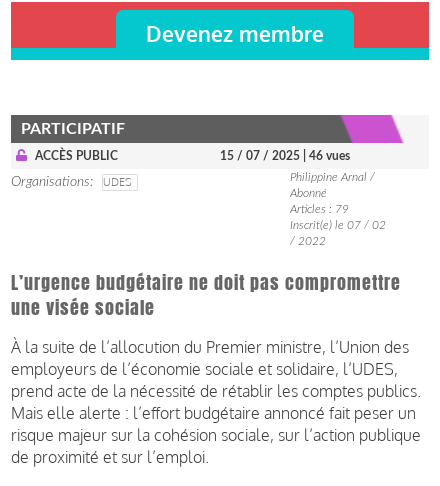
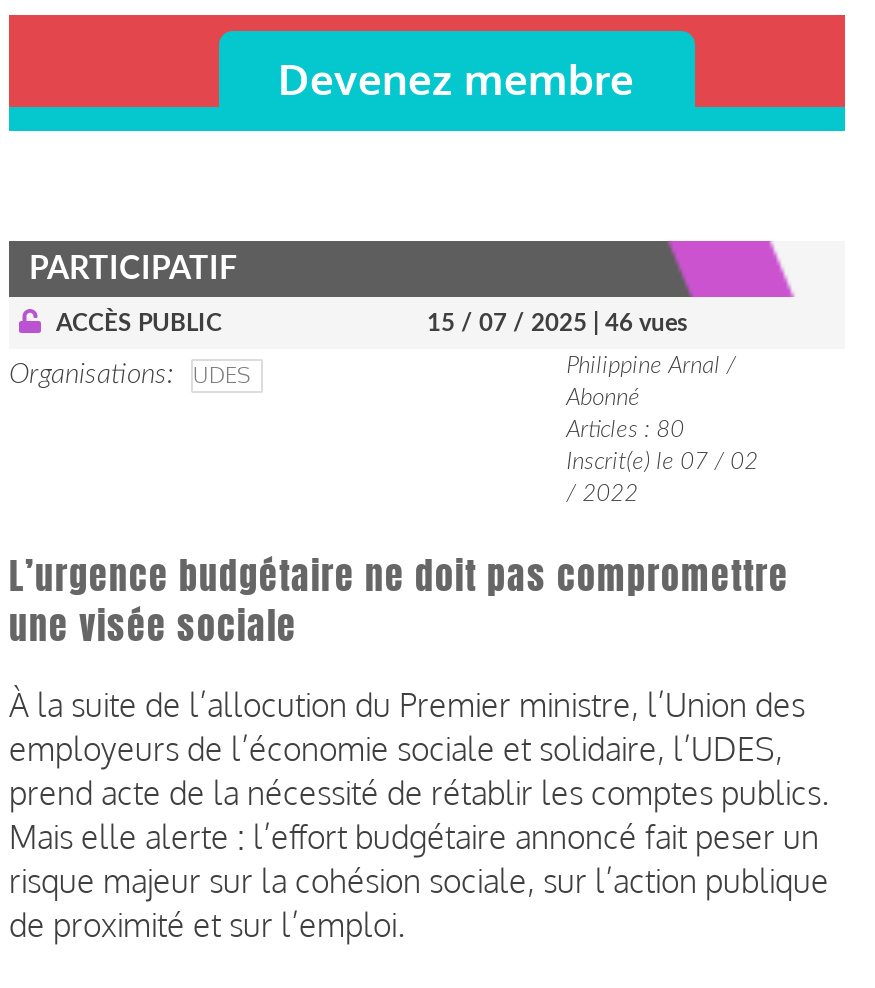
- Articles : 79
+ Articles : 80
